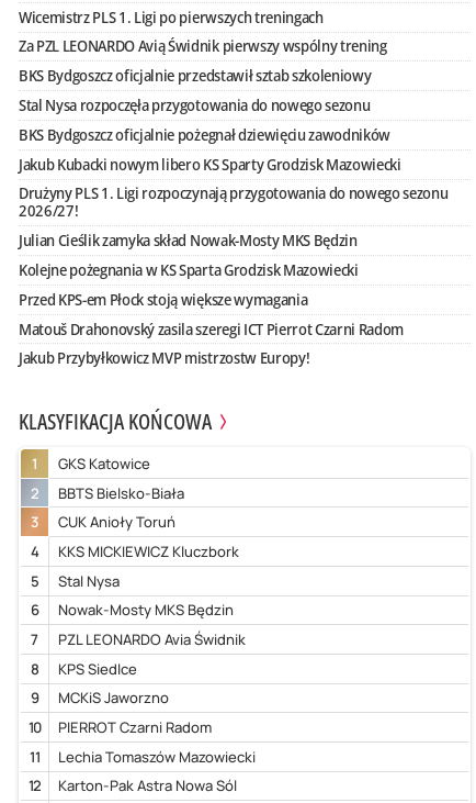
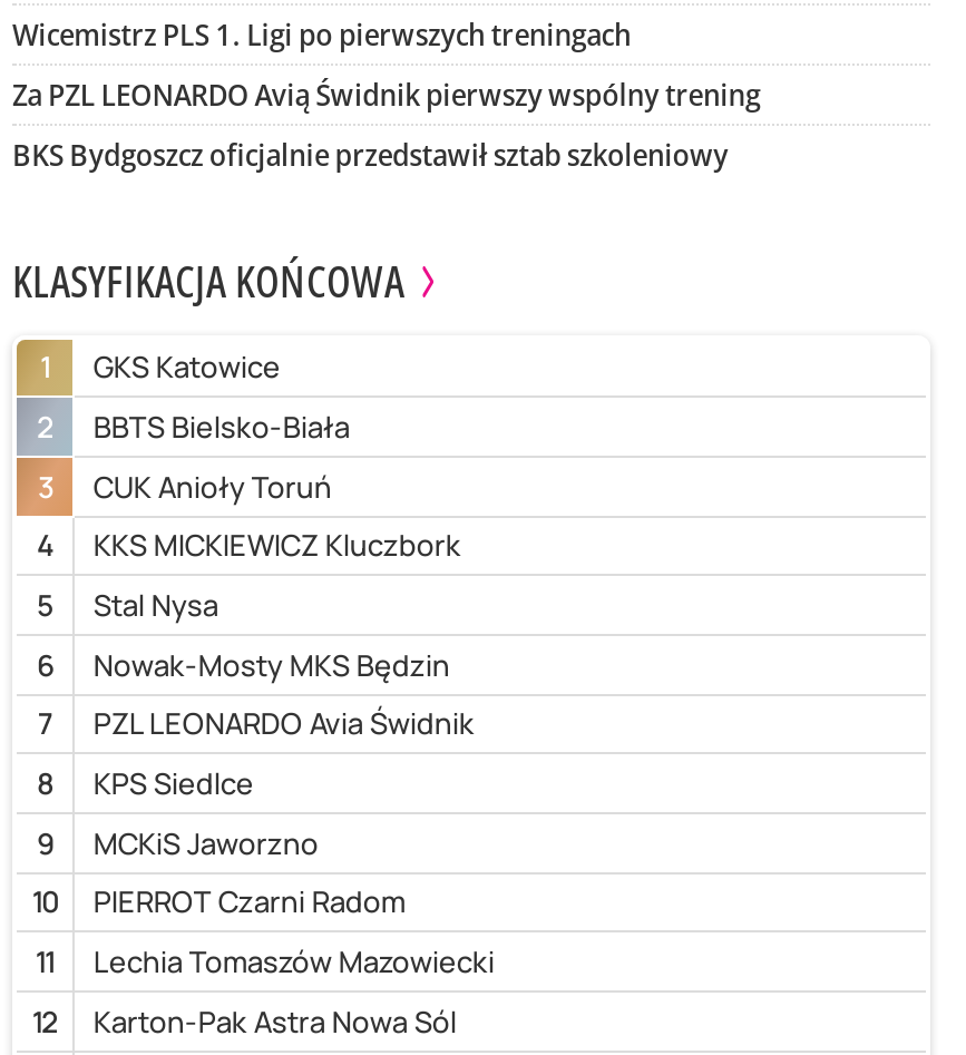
- Stal Nysa rozpoczęła przygotowania do nowego sezonu
- BKS Bydgoszcz oficjalnie pożegnał dziewięciu zawodników
- Jakub Kubacki nowym libero KS Sparty Grodzisk Mazowiecki
- Drużyny PLS 1. Ligi rozpoczynają przygotowania do nowego sezonu
- 2026/27!
- Julian Cieślik zamyka skład Nowak-Mosty MKS Będzin
- Kolejne pożegnania w KS Sparta Grodzisk Mazowiecki
- Przed KPS-em Płock stoją większe wymagania
- Matouš Drahonovský zasila szeregi ICT Pierrot Czarni Radom
- Jakub Przybyłkowicz MVP mistrzostw Europy!
